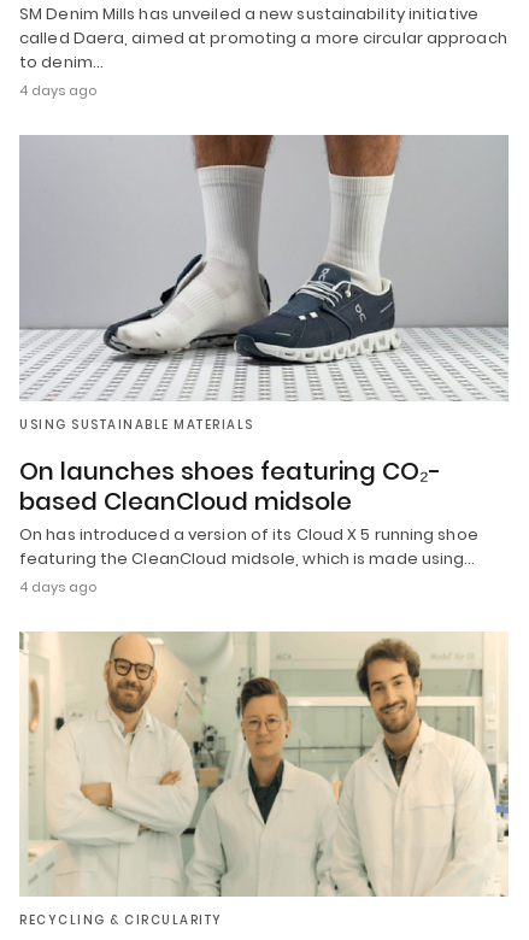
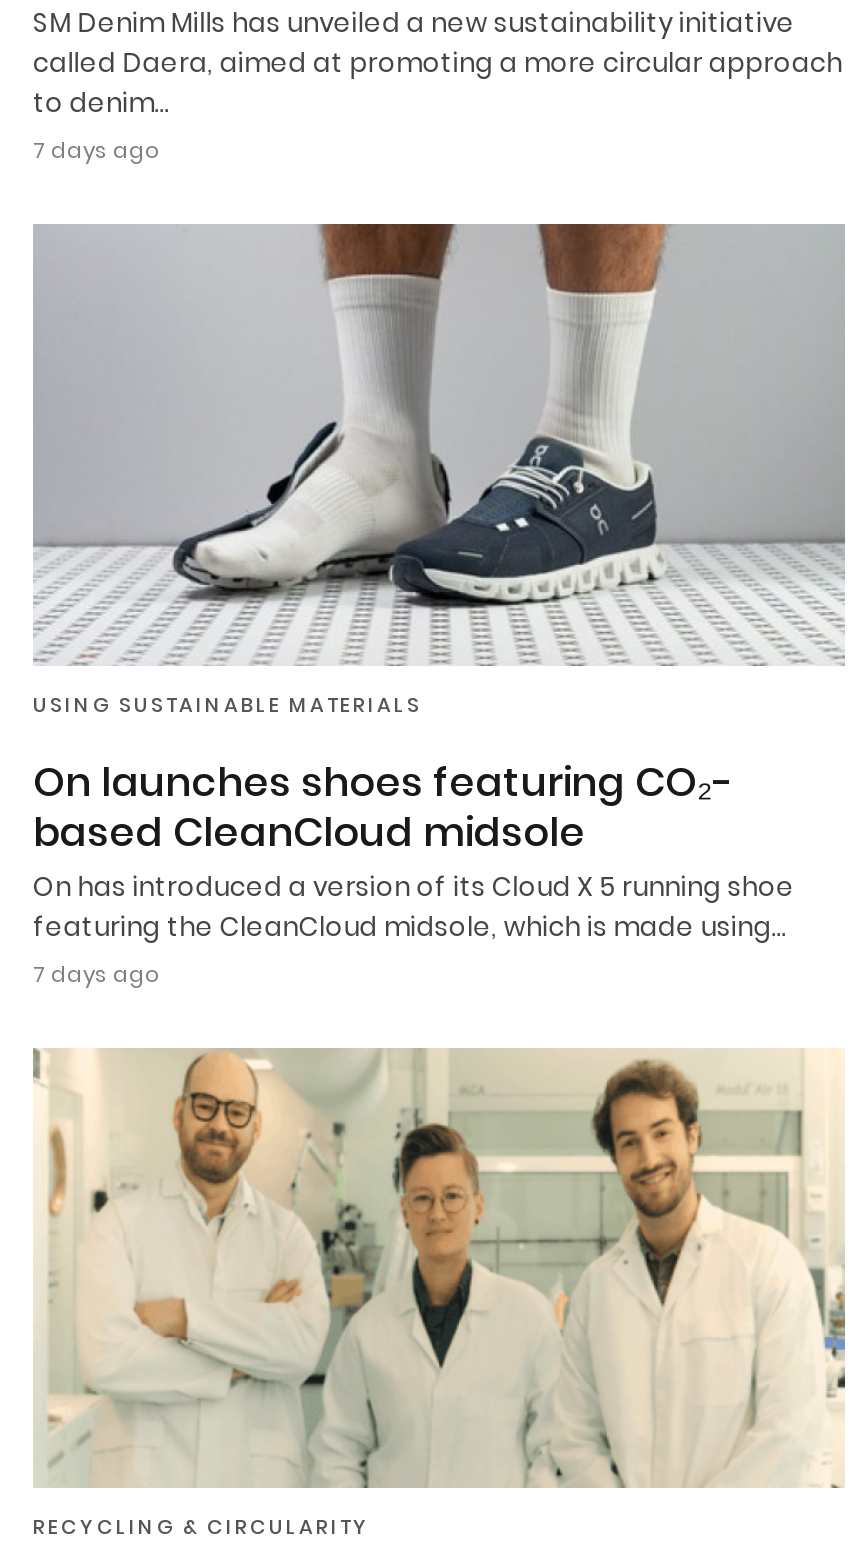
- 4 days ago
+ 7 days ago

- 4 days ago
+ 7 days ago
